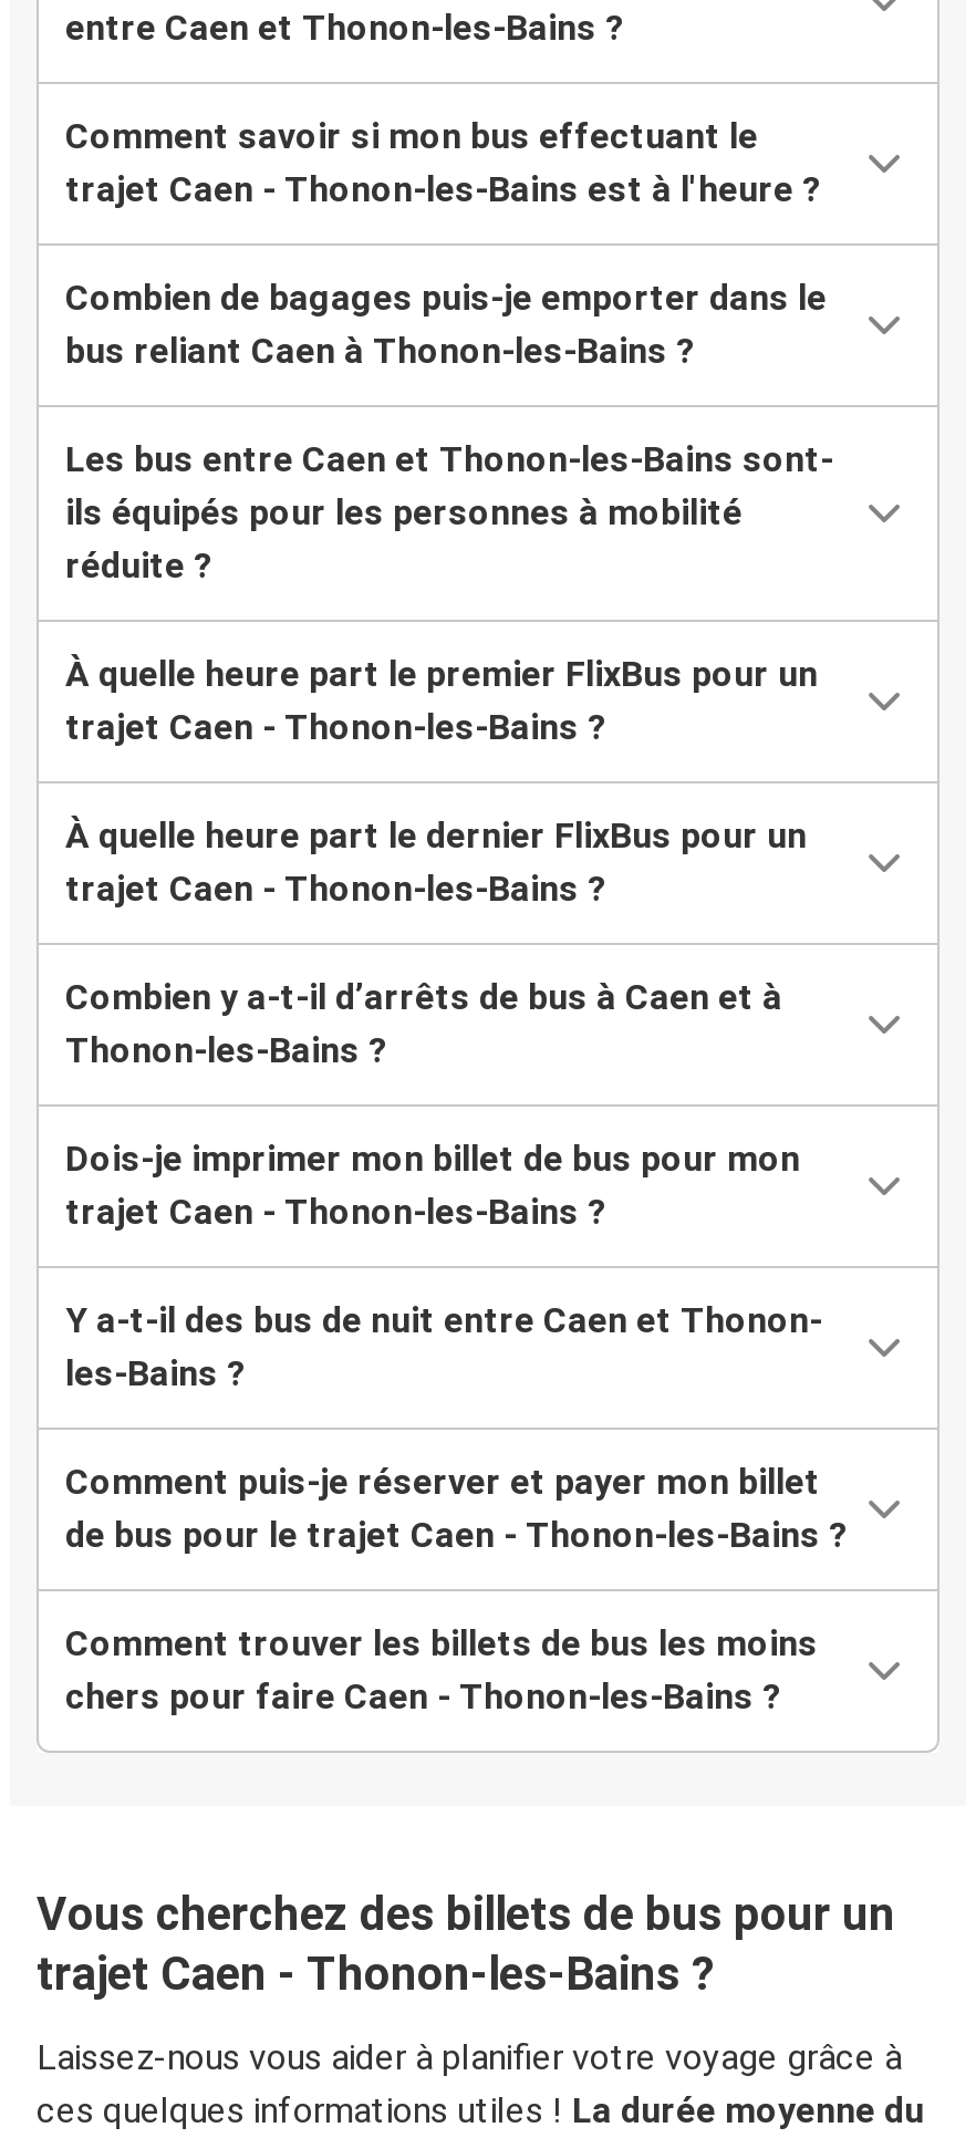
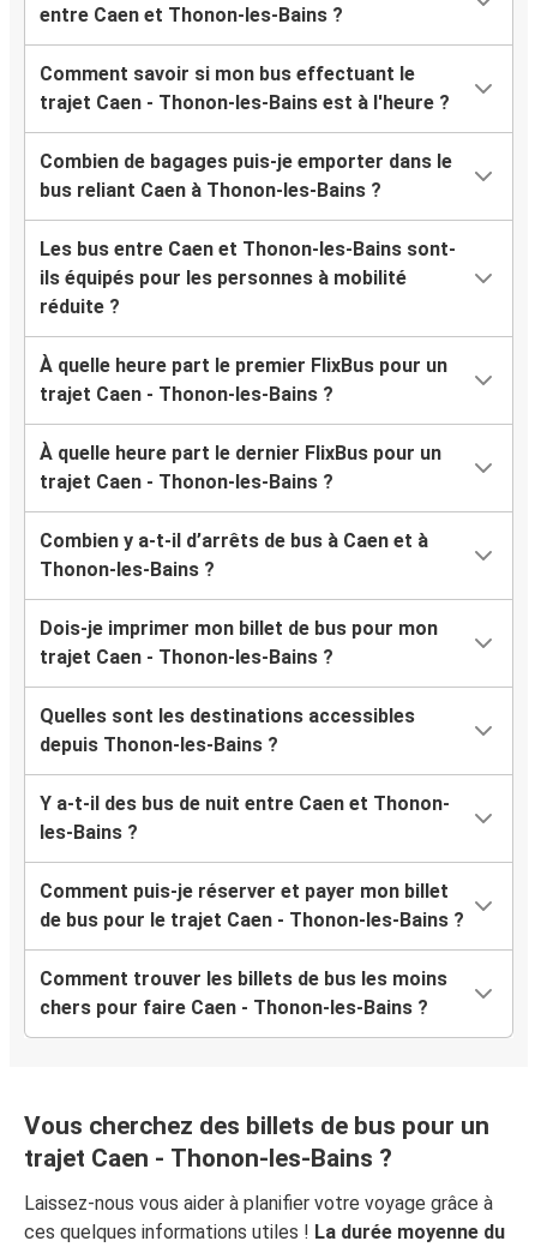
+ Quelles sont les destinations accessibles
+ depuis Thonon-les-Bains ?
